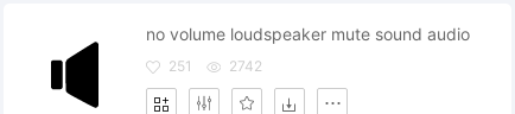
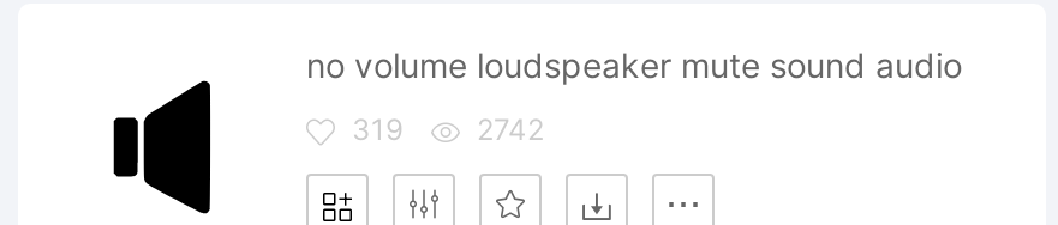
- 251
+ 319
